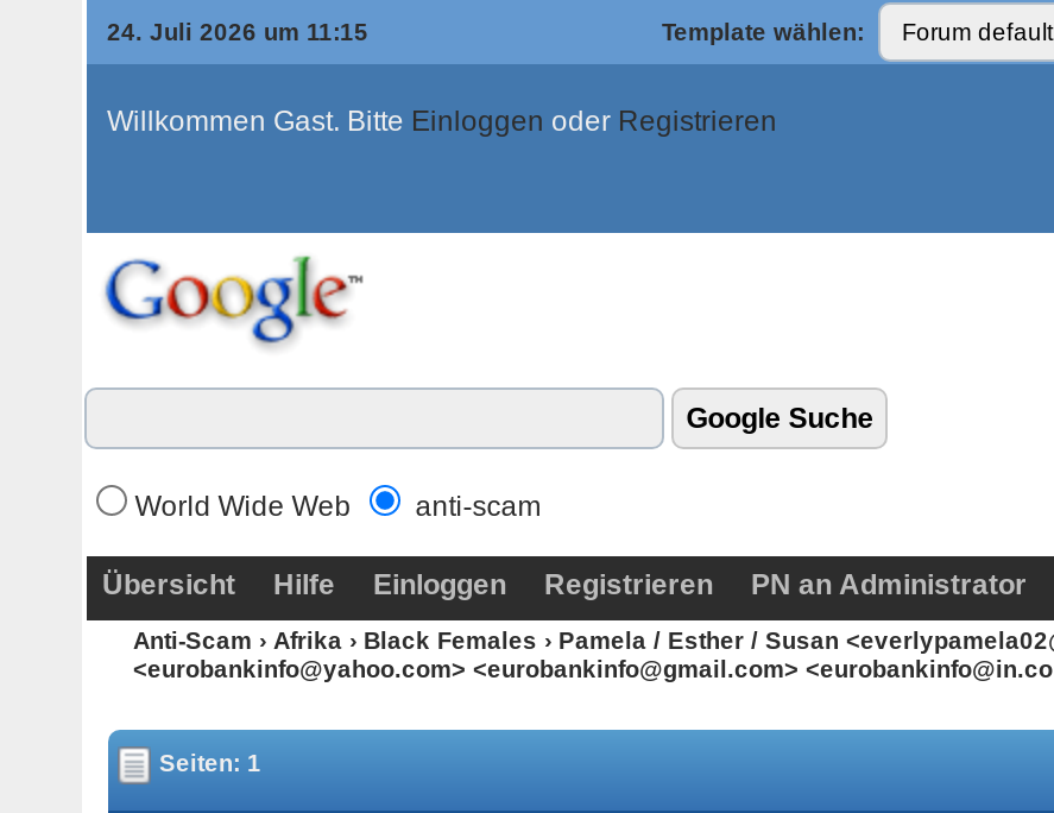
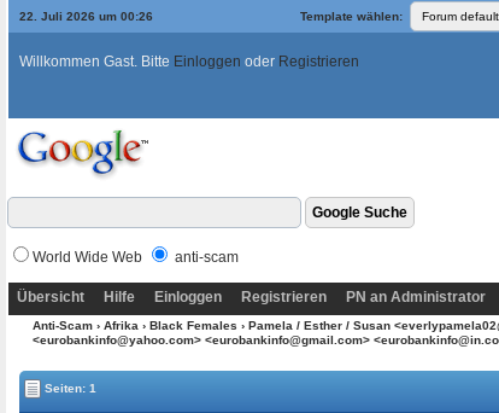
- 24. Juli 2026 um 11:15
+ 22. Juli 2026 um 00:26
